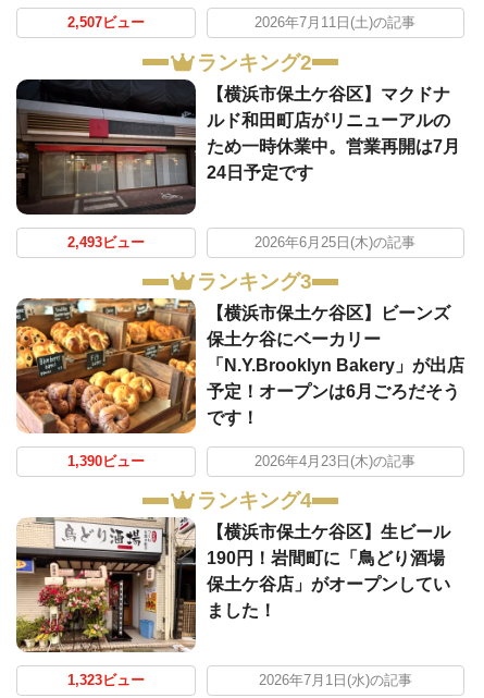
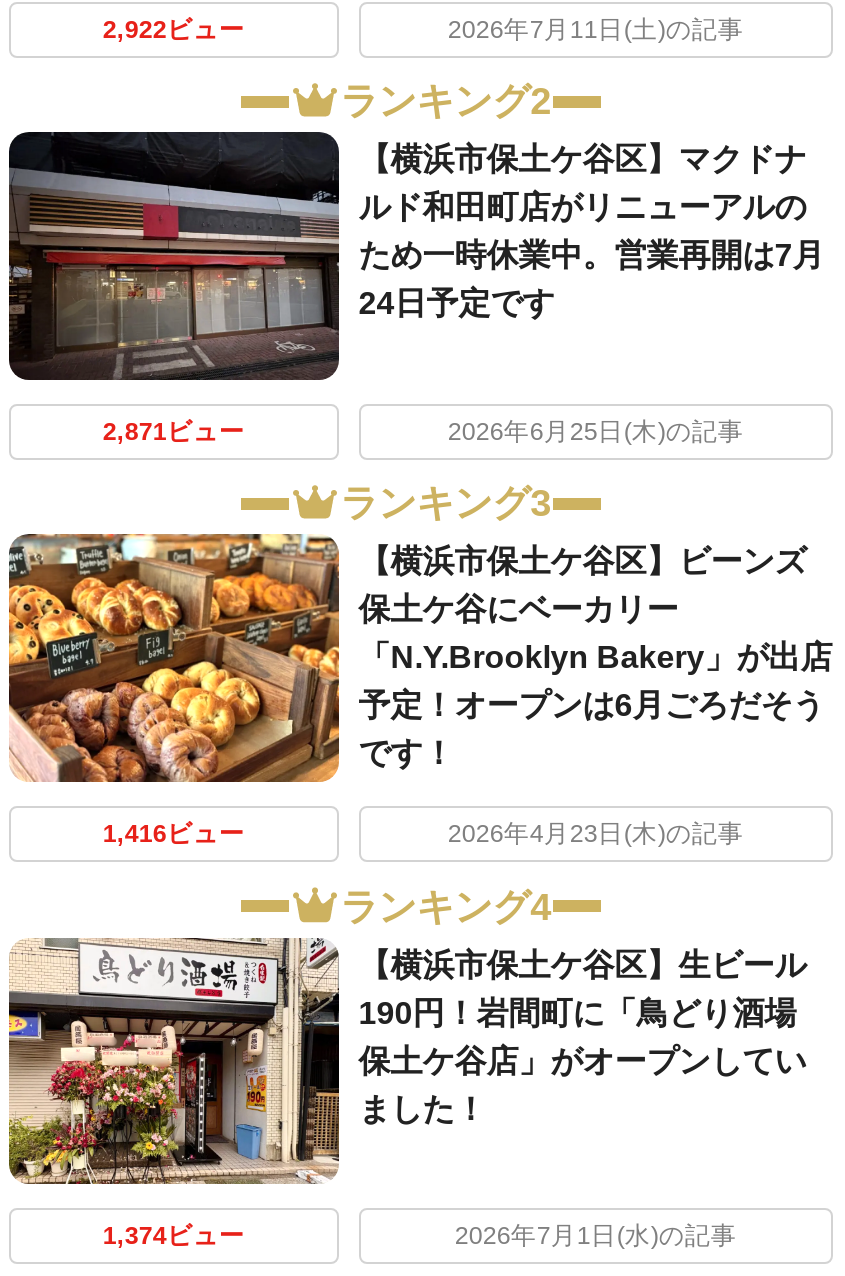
- 2,507ビュー
+ 2,922ビュー

- 2,493ビュー
+ 2,871ビュー

- 1,390ビュー
+ 1,416ビュー

- 1,323ビュー
+ 1,374ビュー
